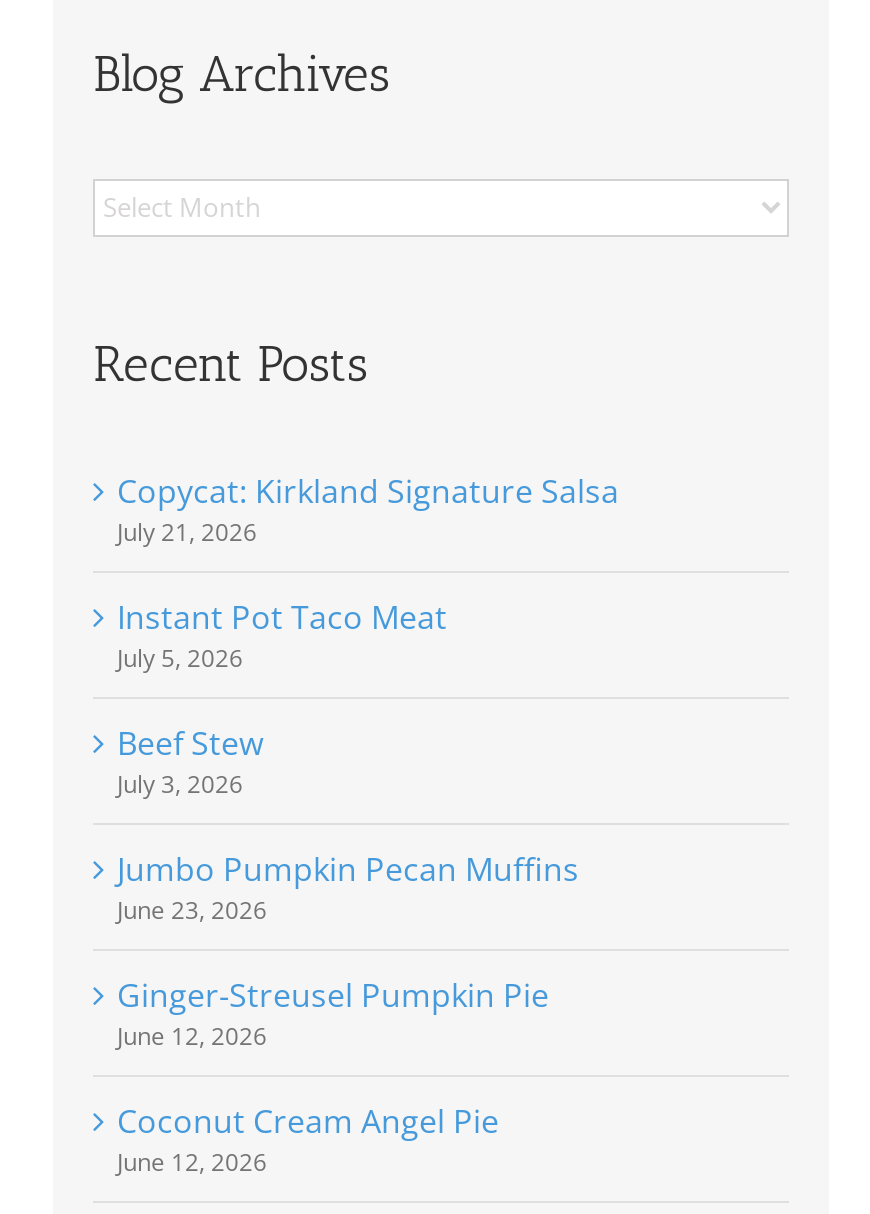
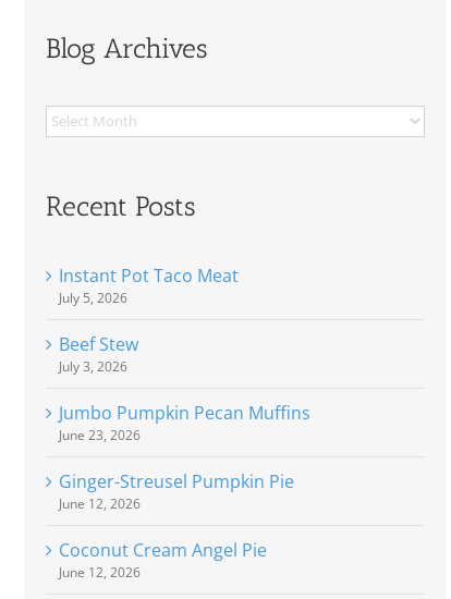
- Copycat: Kirkland Signature Salsa
- July 21, 2026
